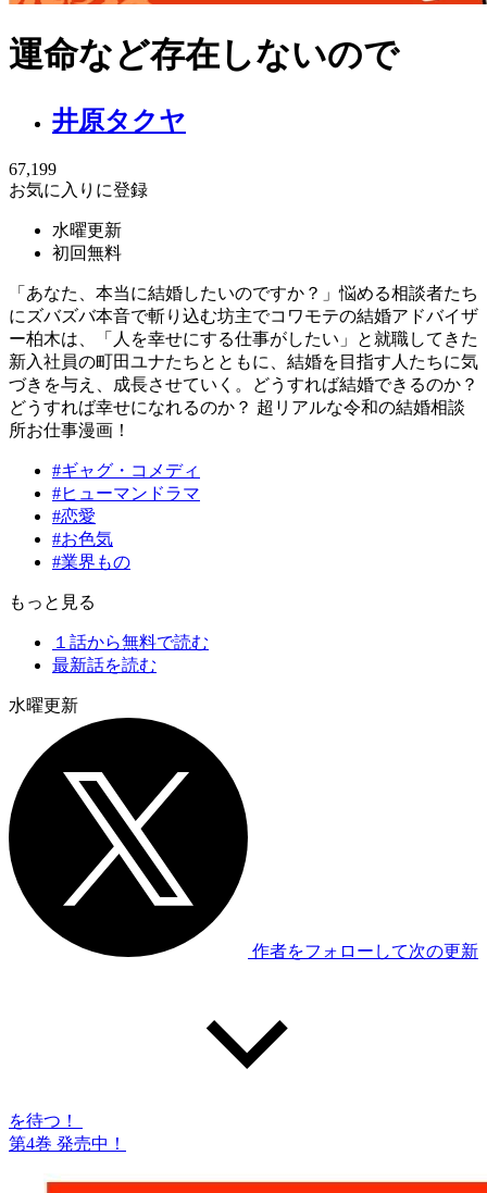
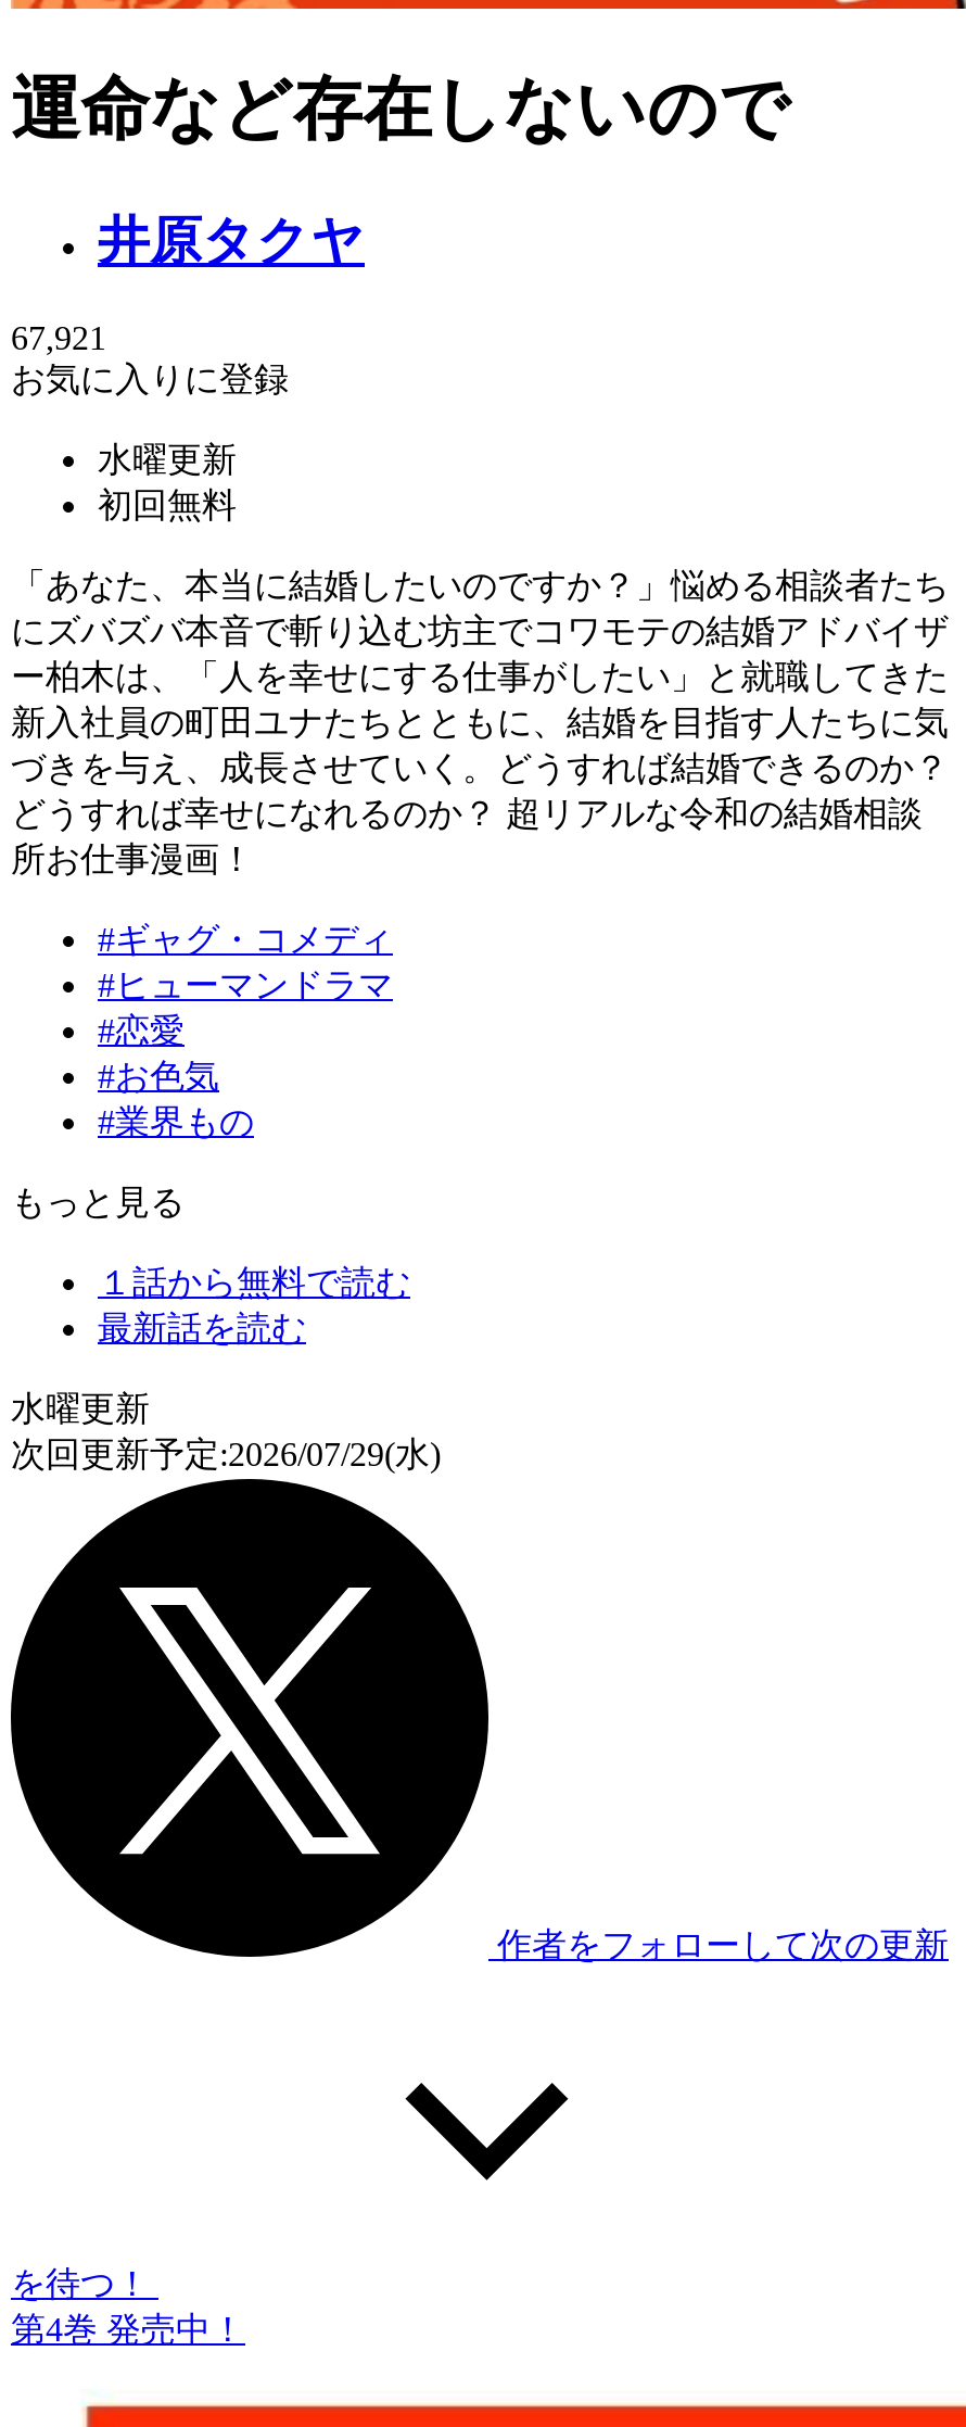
- 67,199
+ 67,921

+ 次回更新予定:2026/07/29(水)
